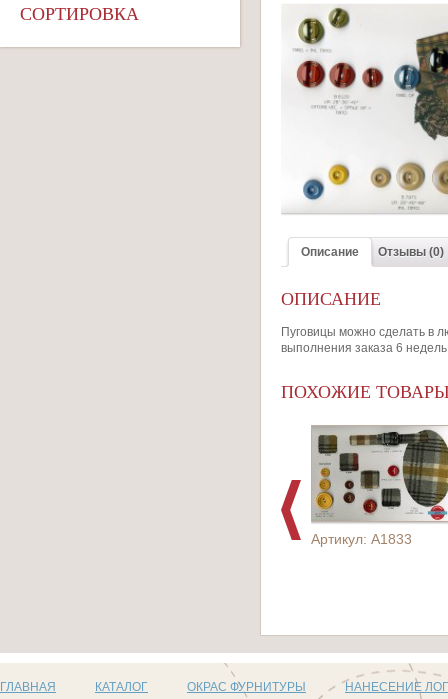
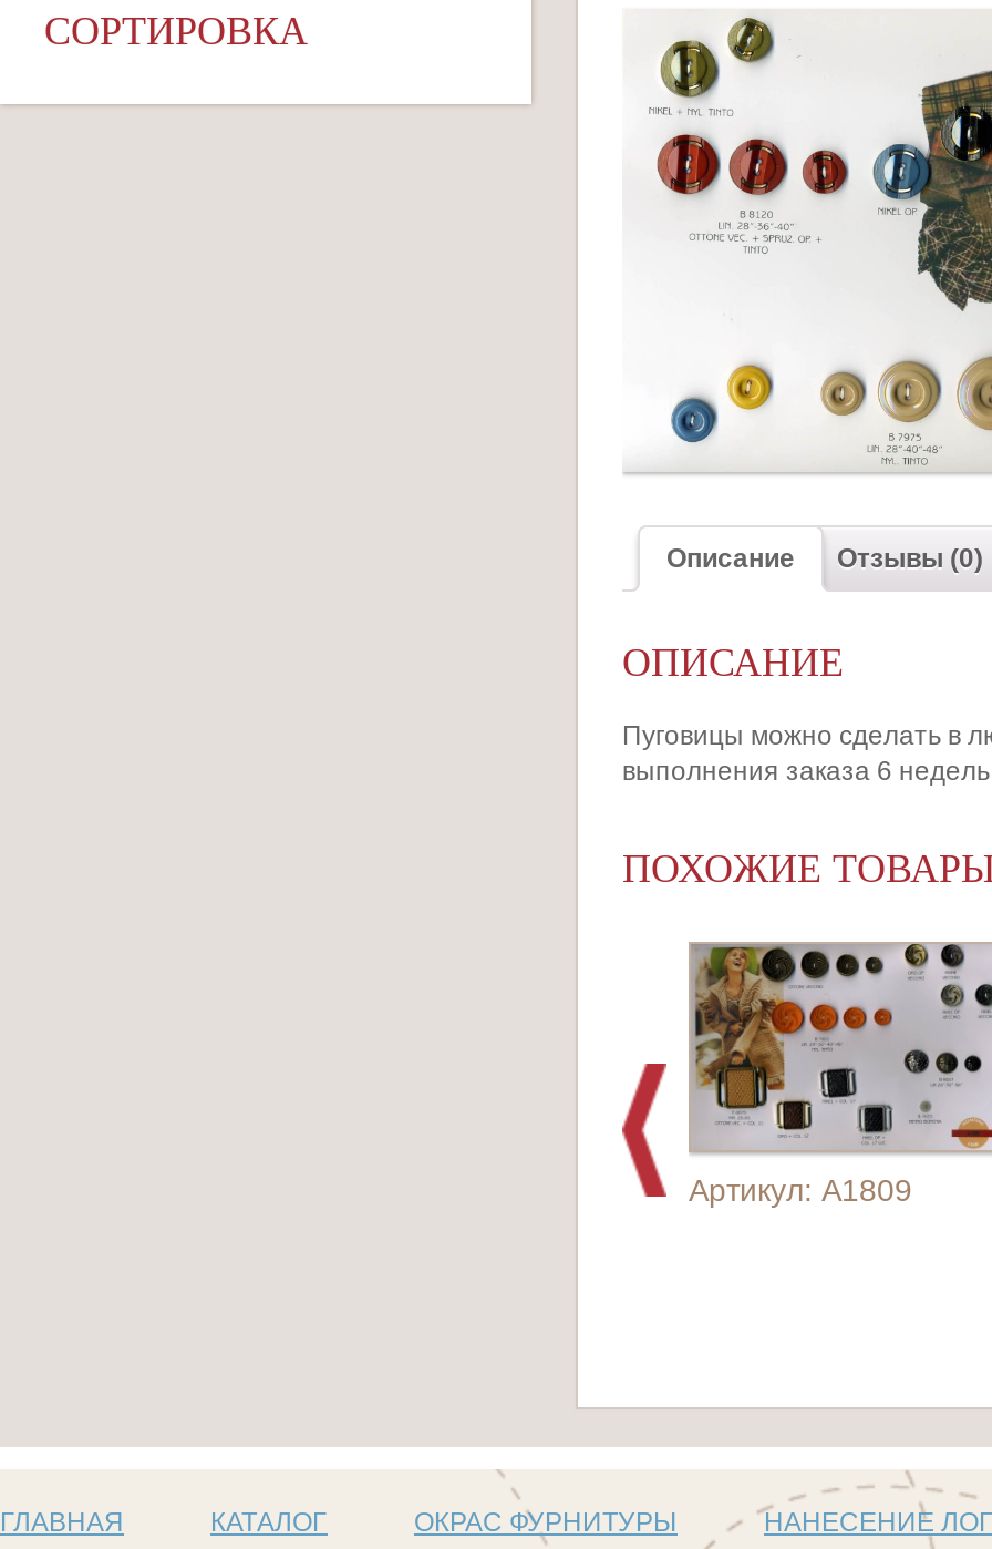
- [image]
- Артикул: A1833
+ [image]
+ Артикул: A1809
